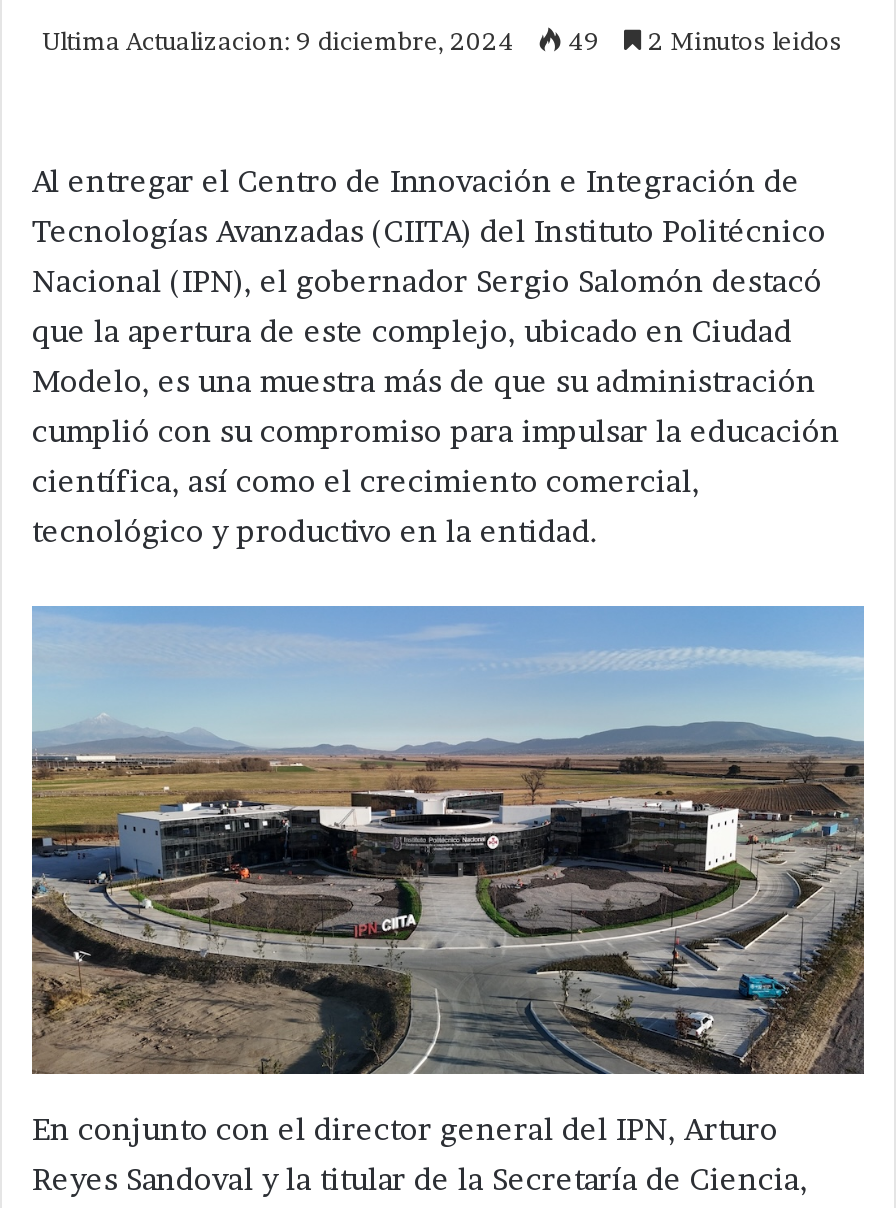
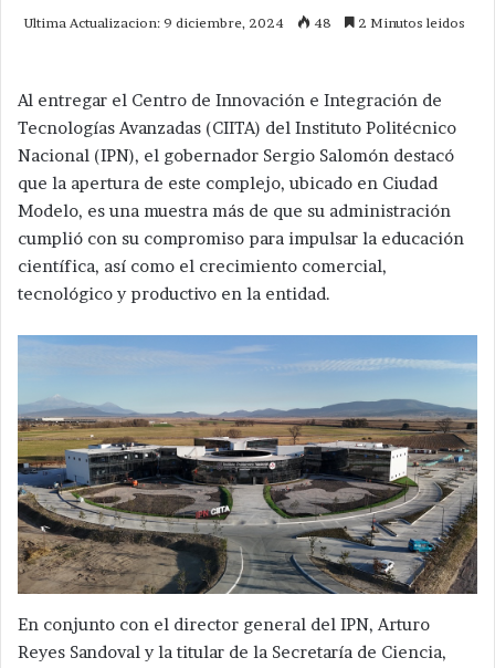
- Ultima Actualizacion: 9 diciembre, 2024 49 2 Minutos leidos
+ Ultima Actualizacion: 9 diciembre, 2024 48 2 Minutos leidos
